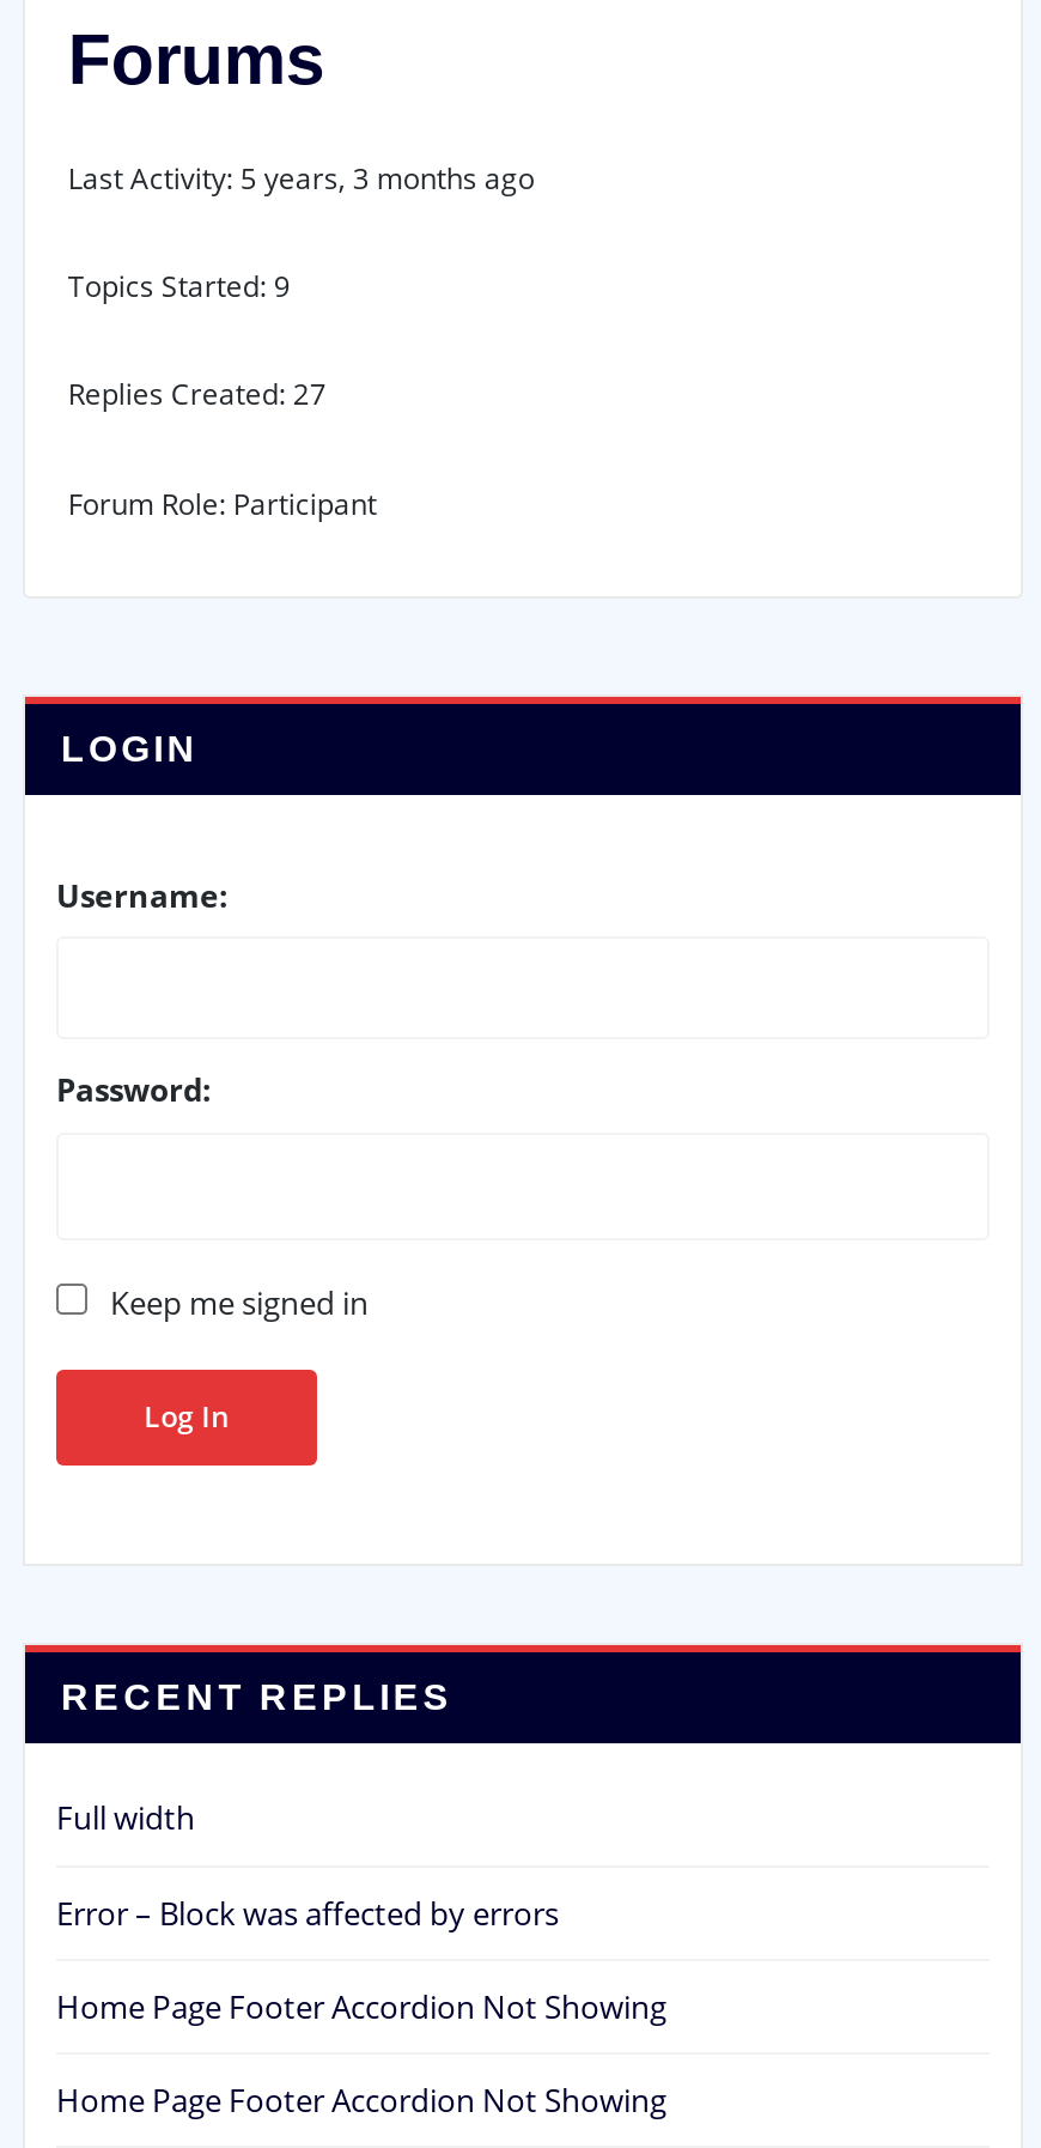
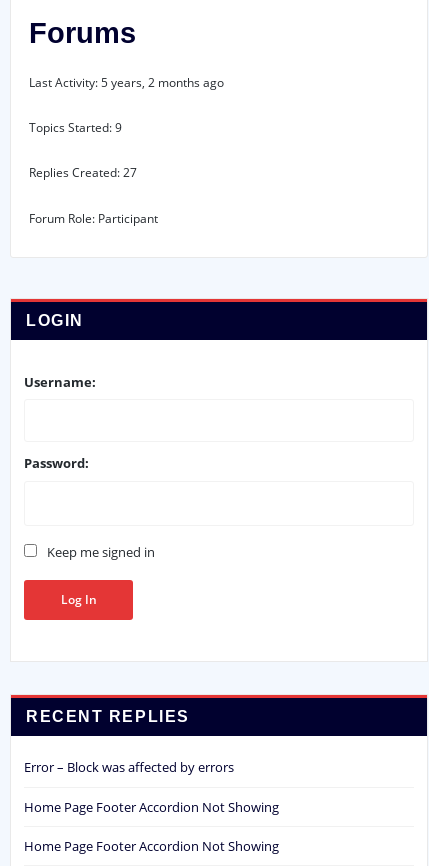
- Last Activity: 5 years, 3 months ago
+ Last Activity: 5 years, 2 months ago

- Full width
